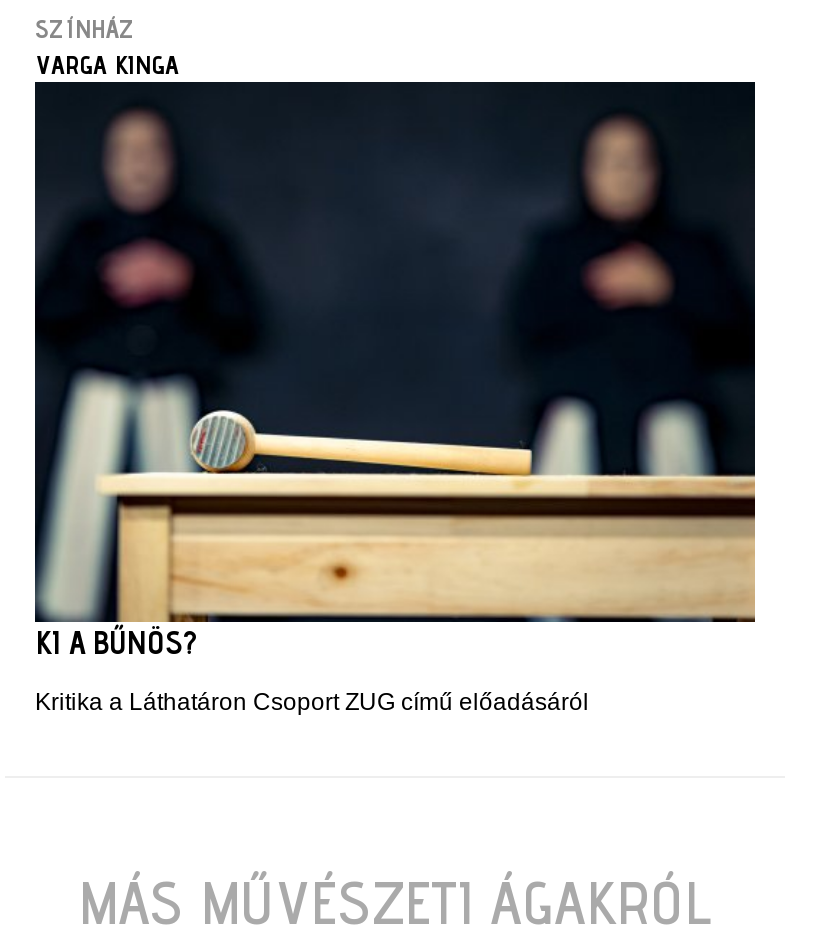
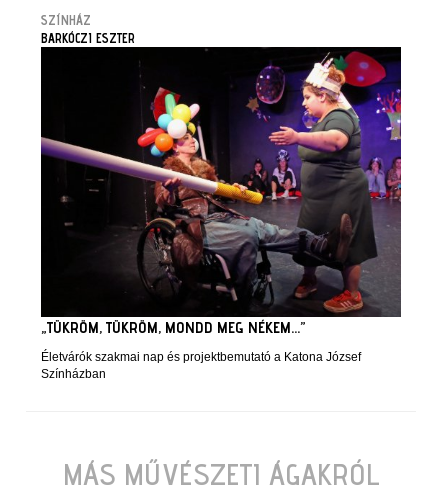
- VARGA KINGA
+ BARKÓCZI ESZTER

- [image]
- KI A BŰNÖS?
+ [image]
+ „TÜKRÖM, TÜKRÖM, MONDD MEG NÉKEM…”

- Kritika a Láthatáron Csoport ZUG című előadásáról
+ Életvárók szakmai nap és projektbemutató a Katona József
+ Színházban
